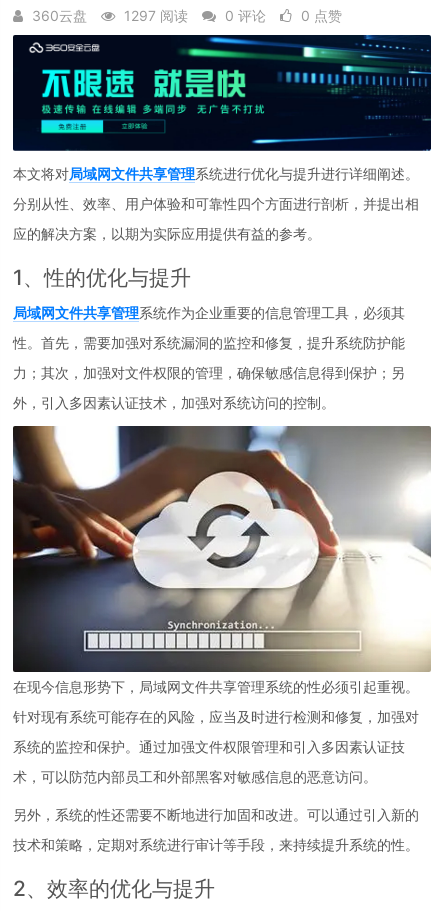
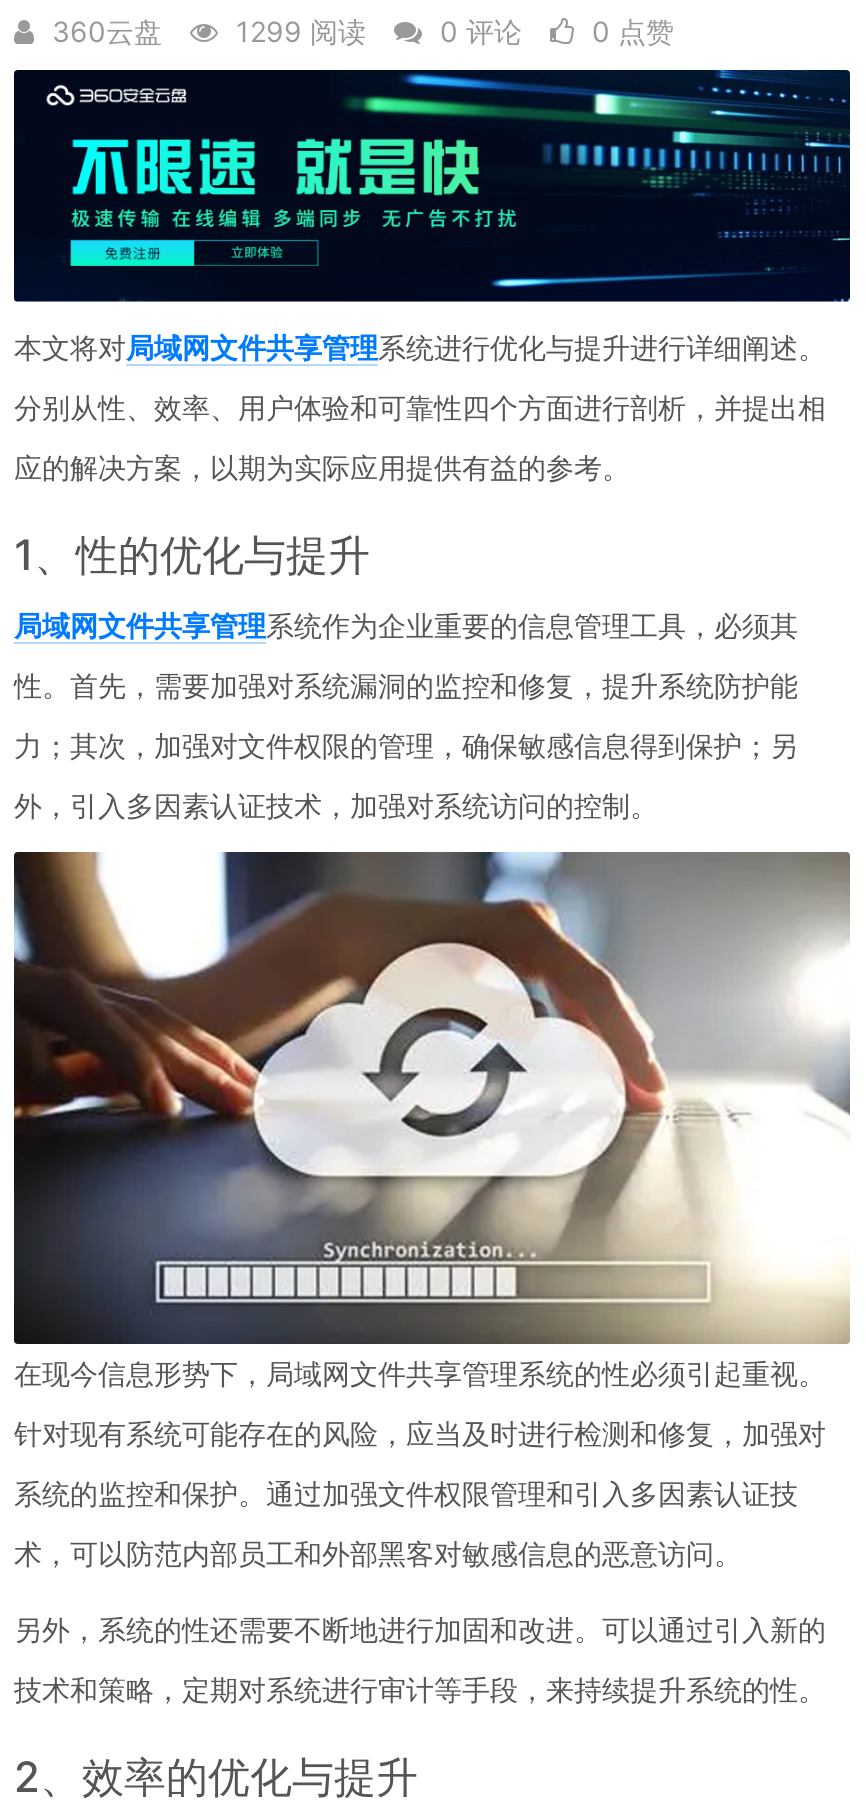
- 360云盘 1297 阅读 0 评论 0 点赞
+ 360云盘 1299 阅读 0 评论 0 点赞
